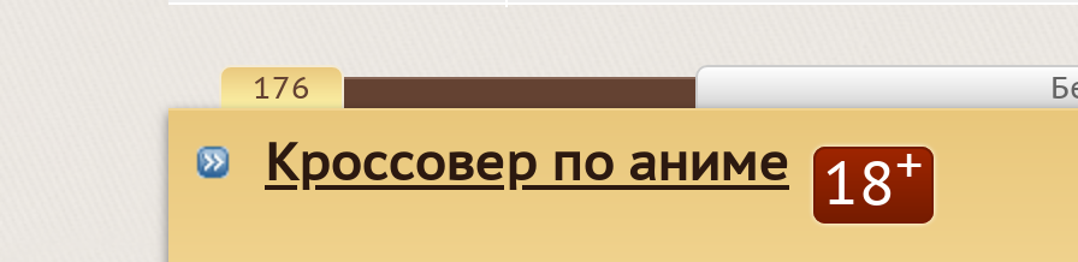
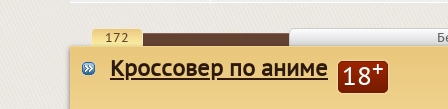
- 176
+ 172
